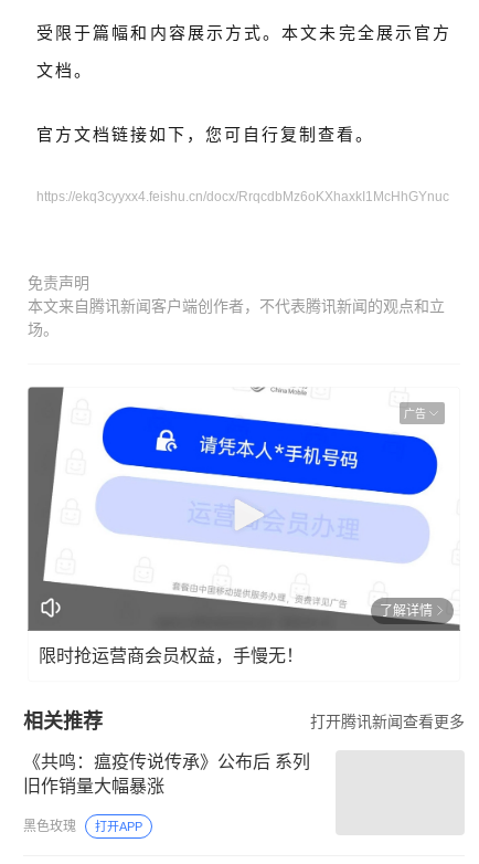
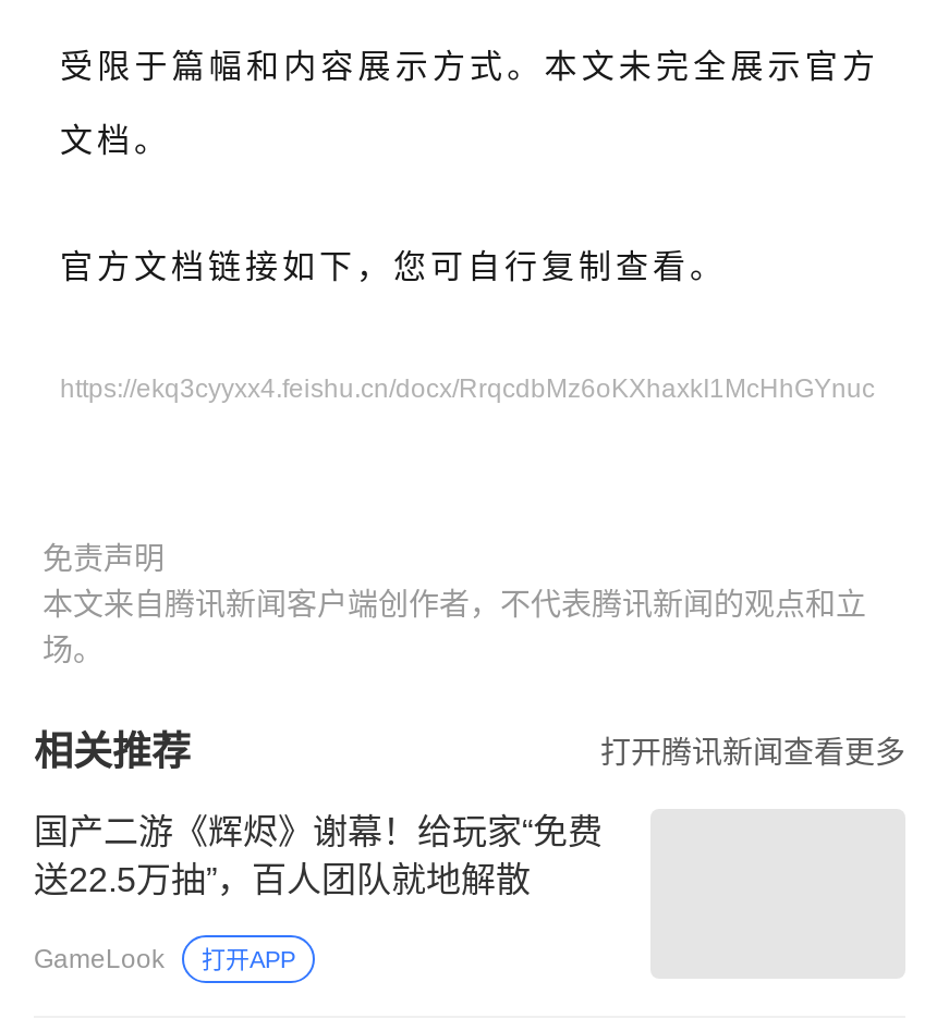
- [image]
- 广告

- 了解详情
- 限时抢运营商会员权益，手慢无！

- 《共鸣：瘟疫传说传承》公布后 系列
- 旧作销量大幅暴涨
+ 国产二游《辉烬》谢幕！给玩家“免费
+ 送22.5万抽”，百人团队就地解散

- 黑色玫瑰
+ GameLook
